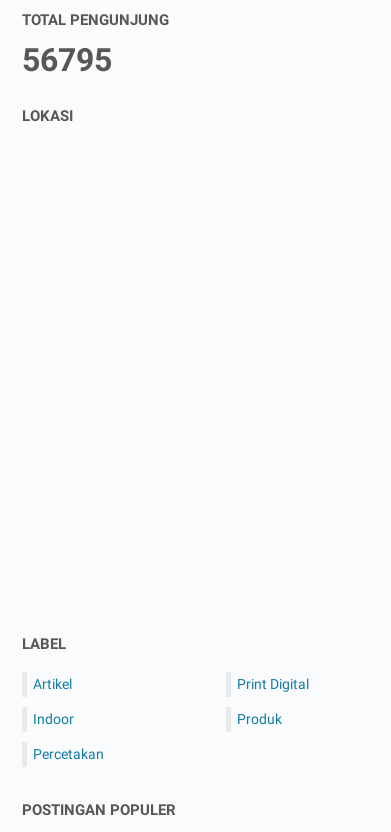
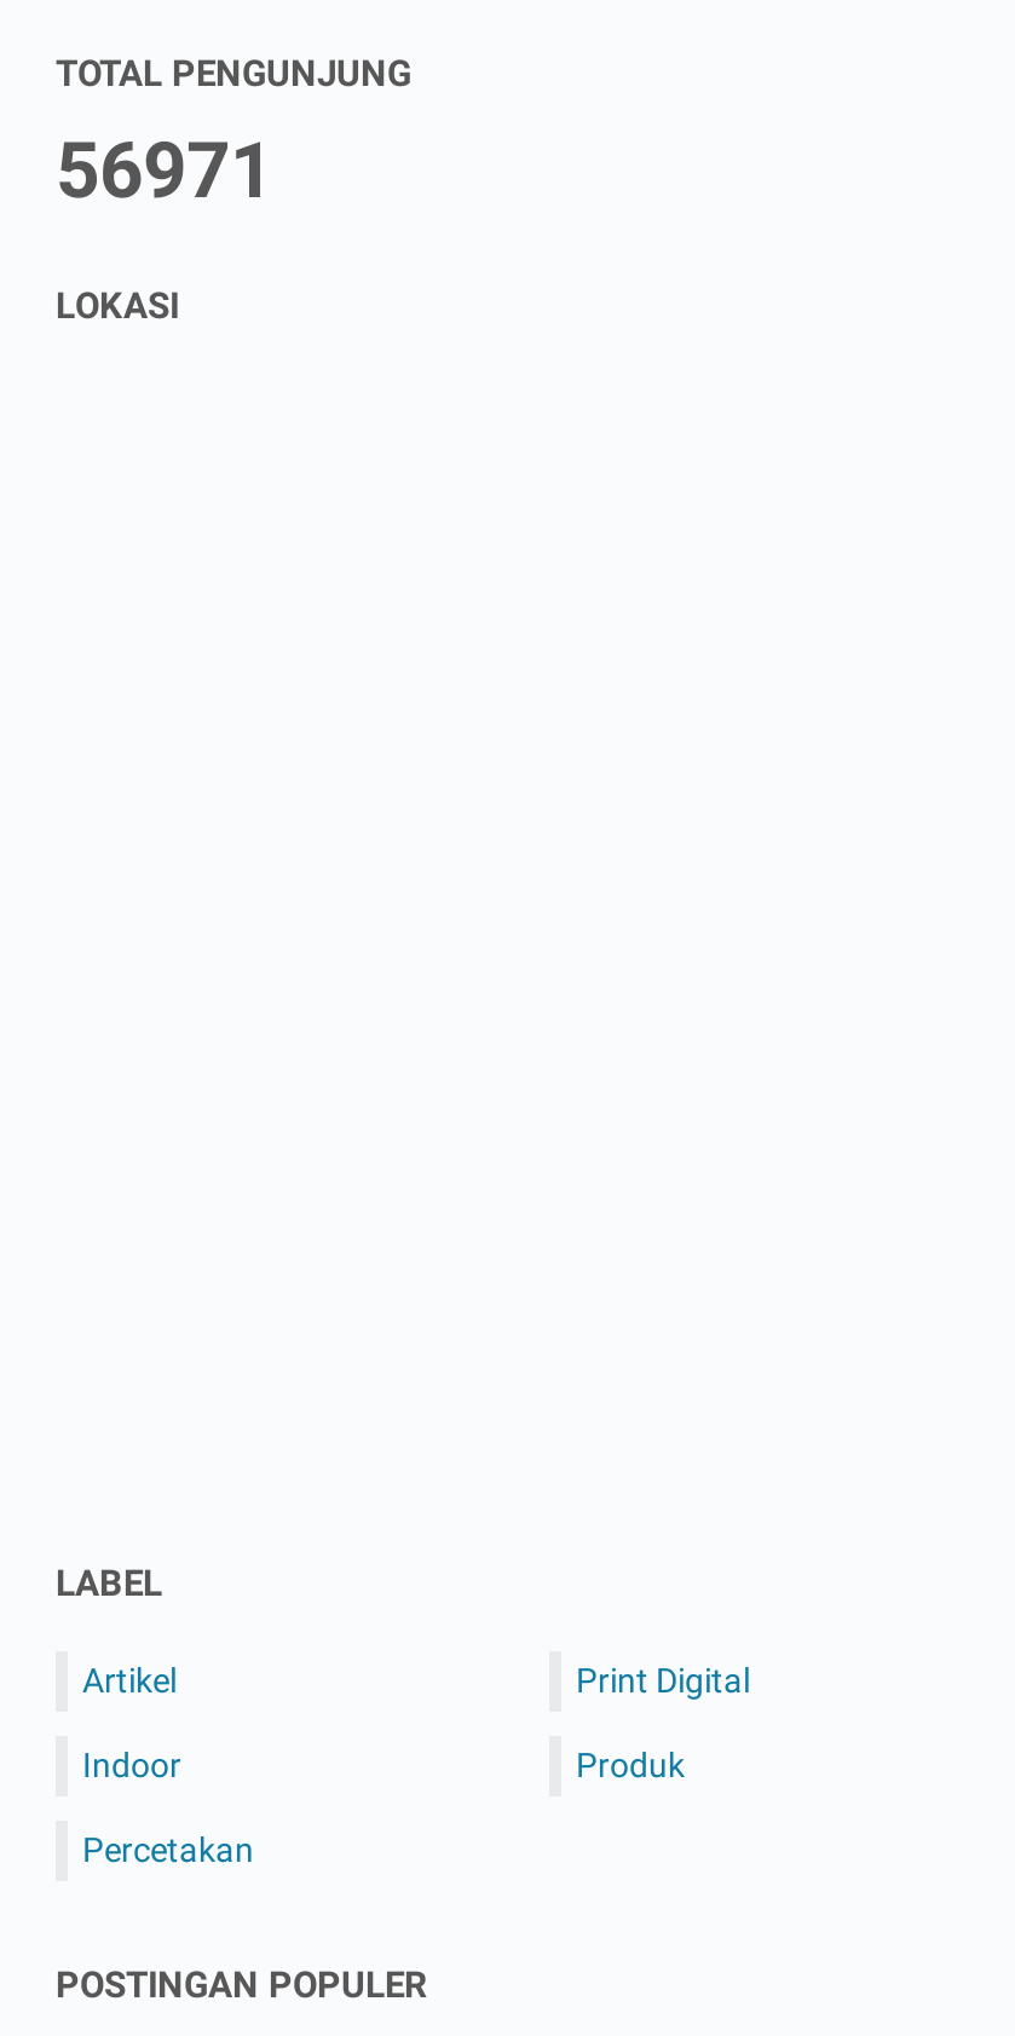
- 56795
+ 56971
